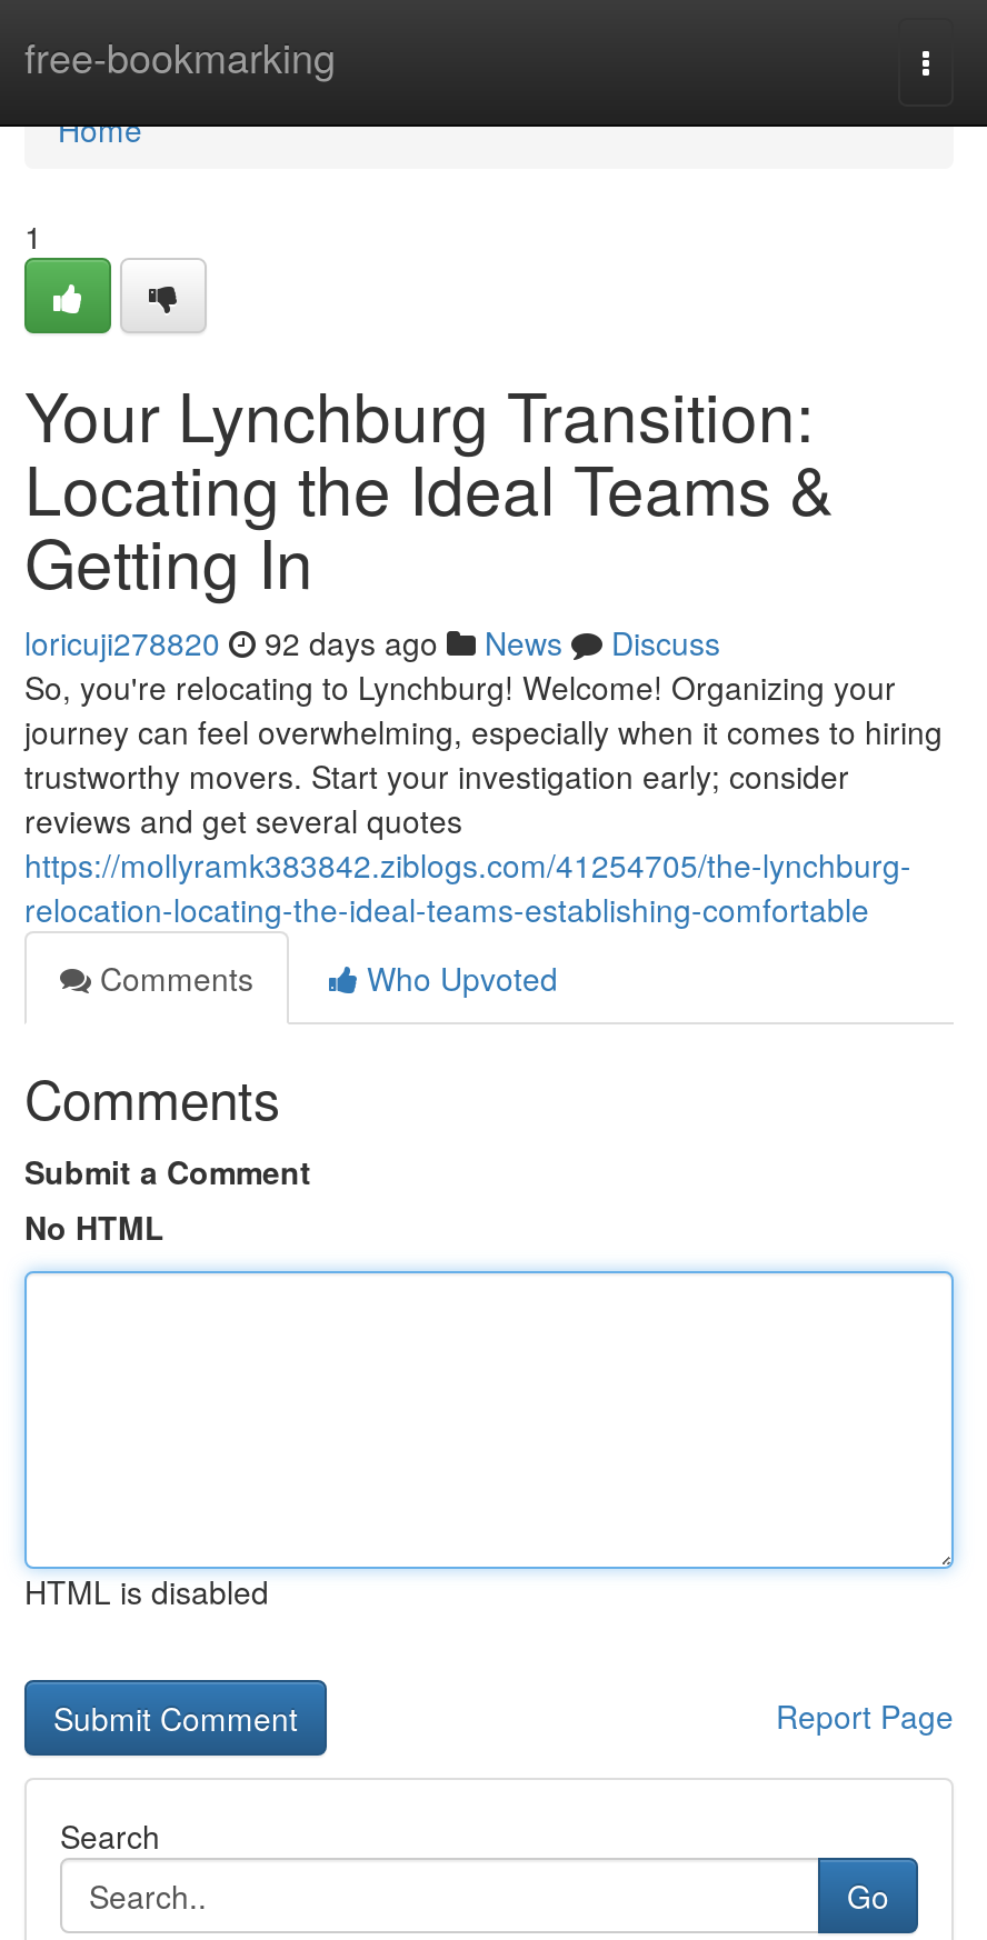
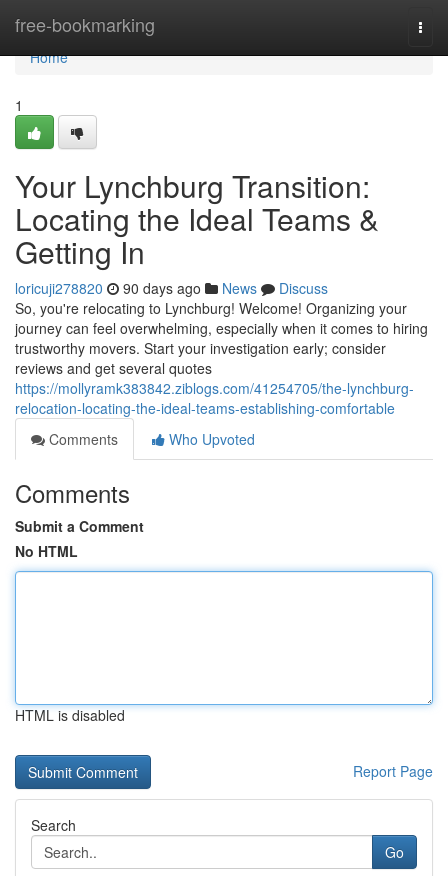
- loricuji278820 92 days ago News Discuss
+ loricuji278820 90 days ago News Discuss
